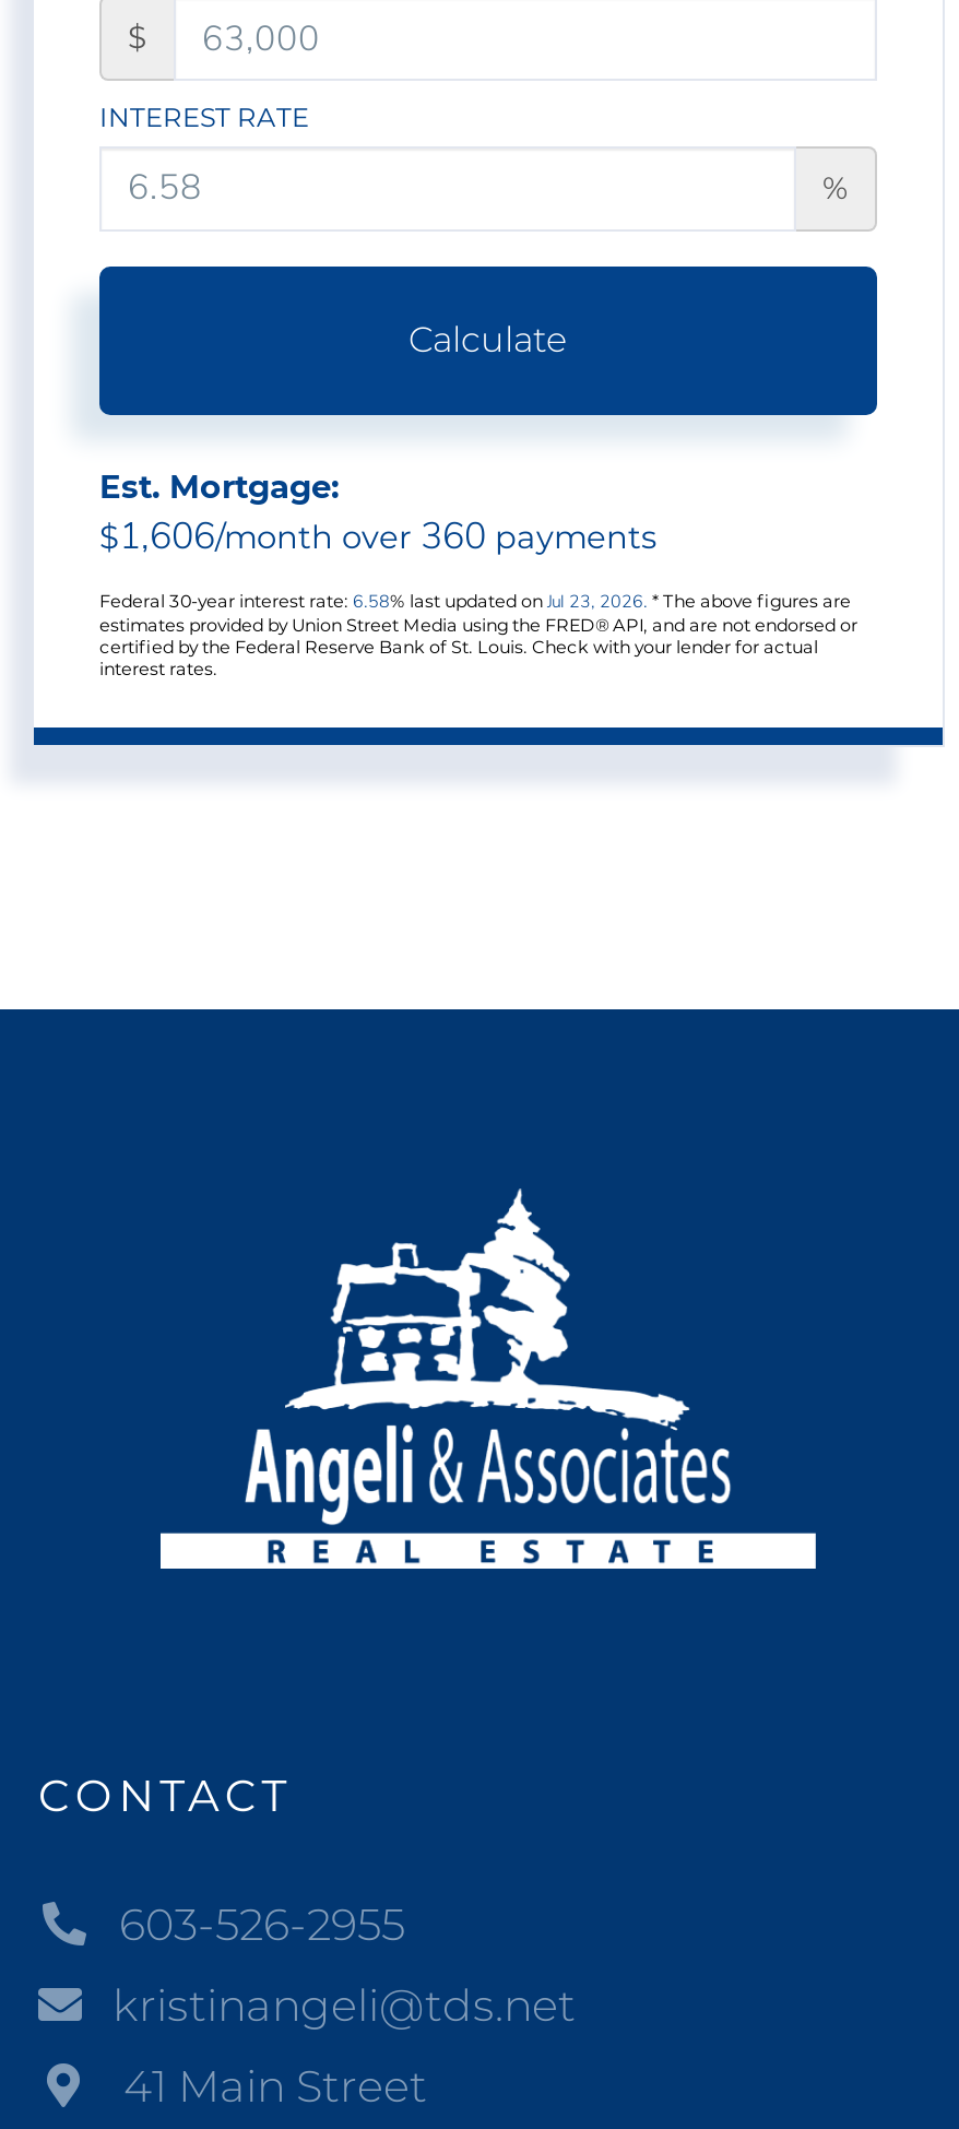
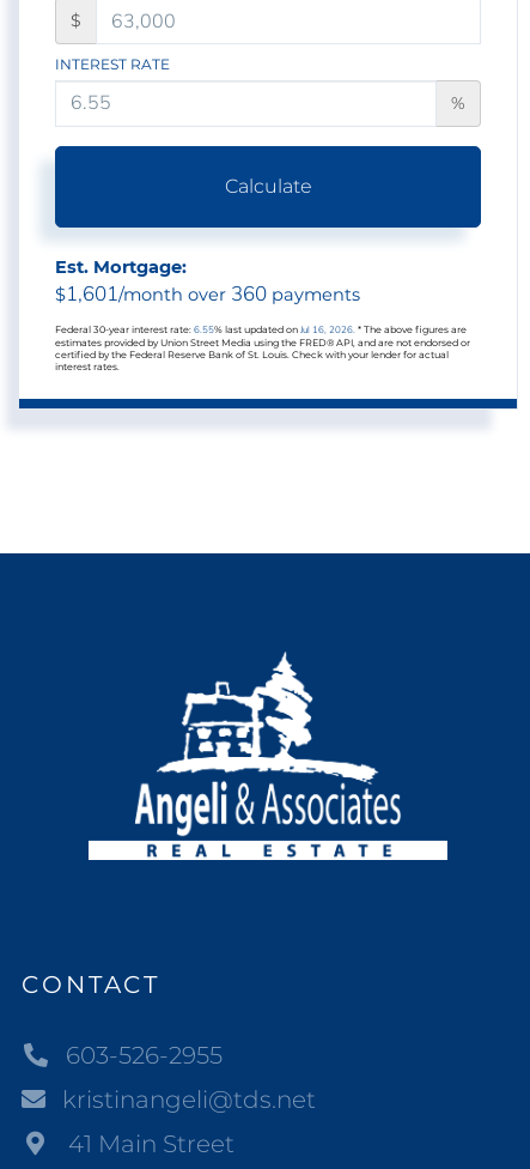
- $1,606/month over 360 payments
+ $1,601/month over 360 payments

- Federal 30-year interest rate: 6.58% last updated on Jul 23, 2026. * The above figures are
+ Federal 30-year interest rate: 6.55% last updated on Jul 16, 2026. * The above figures are
